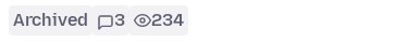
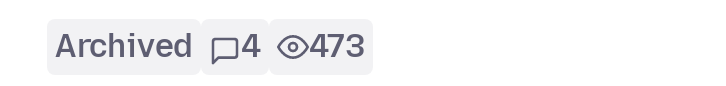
- 3
+ 4

- 234
+ 473
